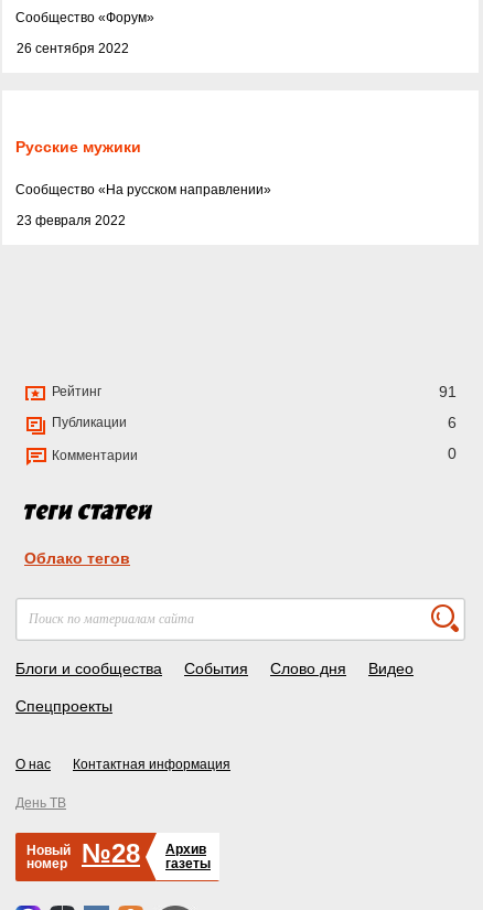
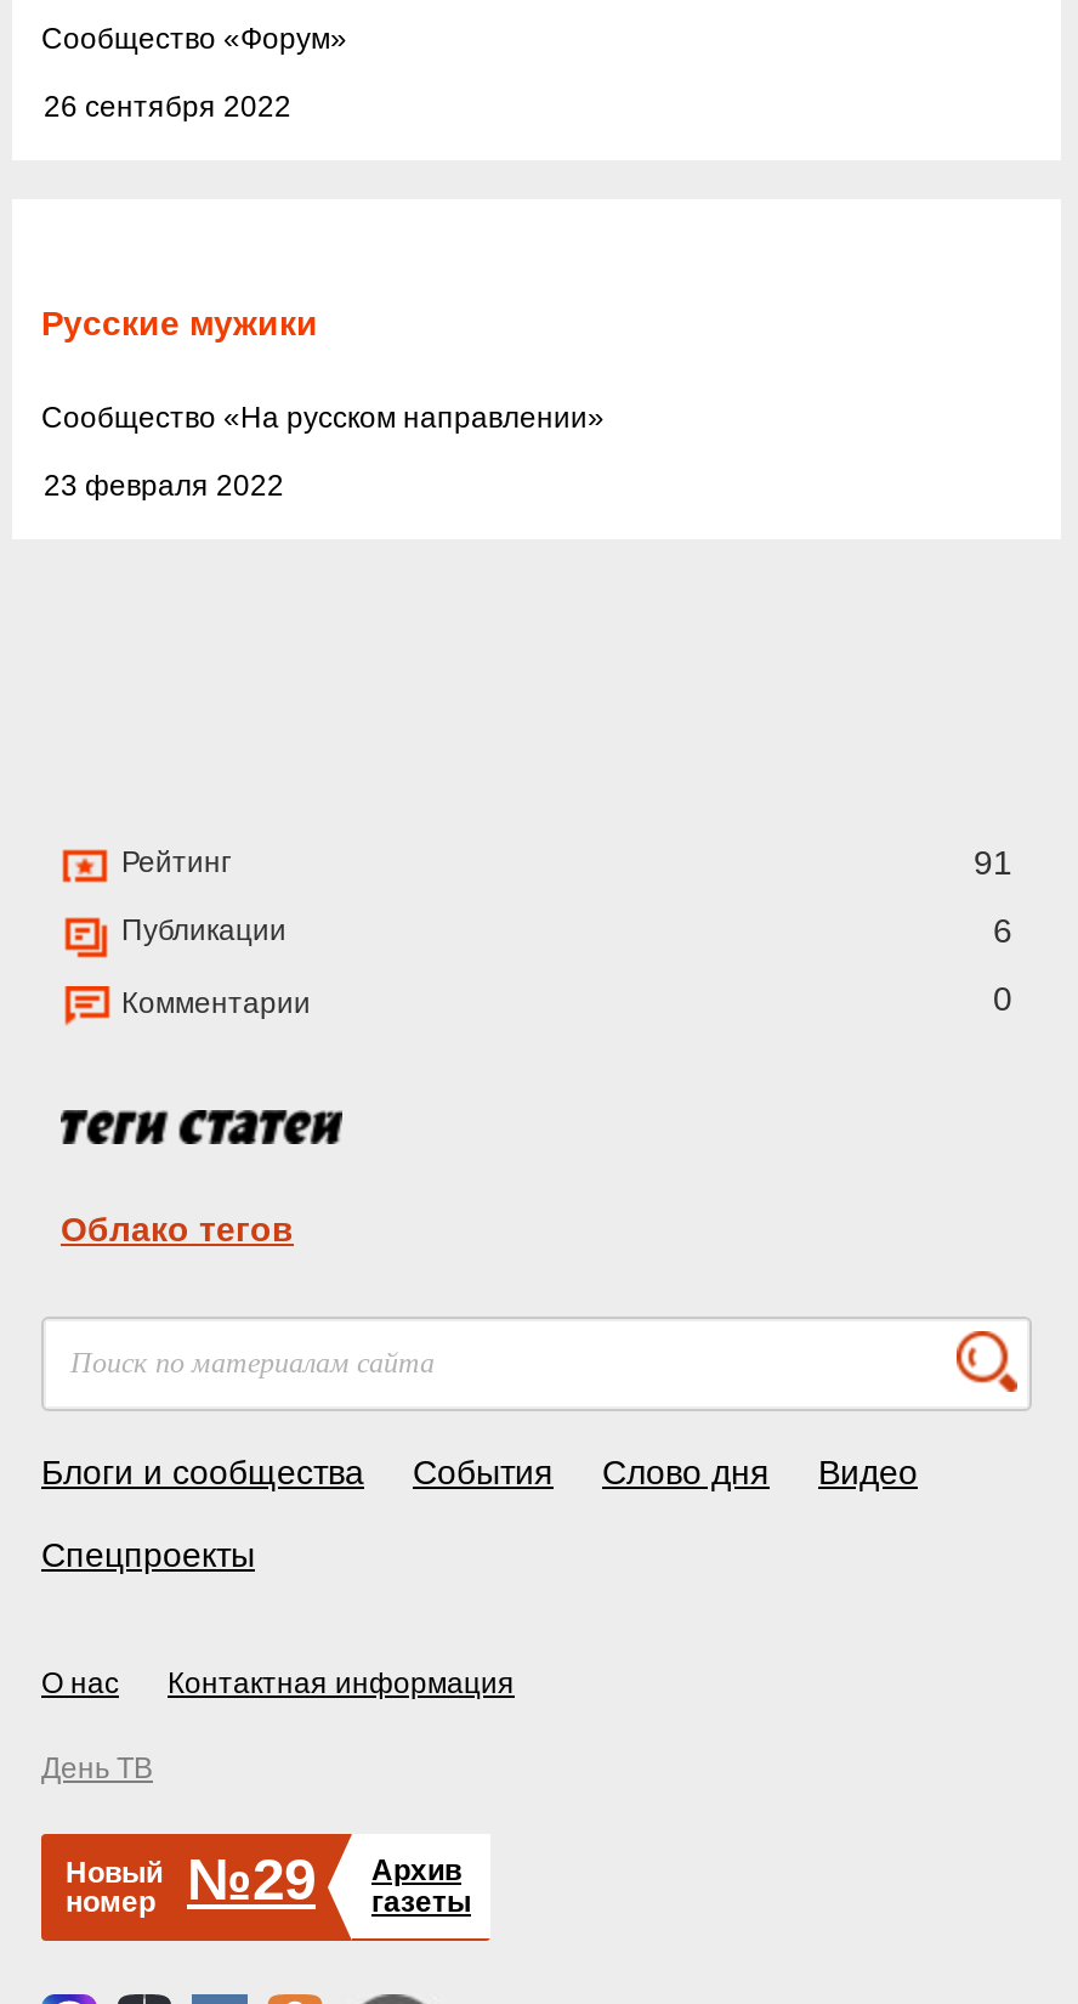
- Новый номер №28 Архив газеты
+ Новый номер №29 Архив газеты
